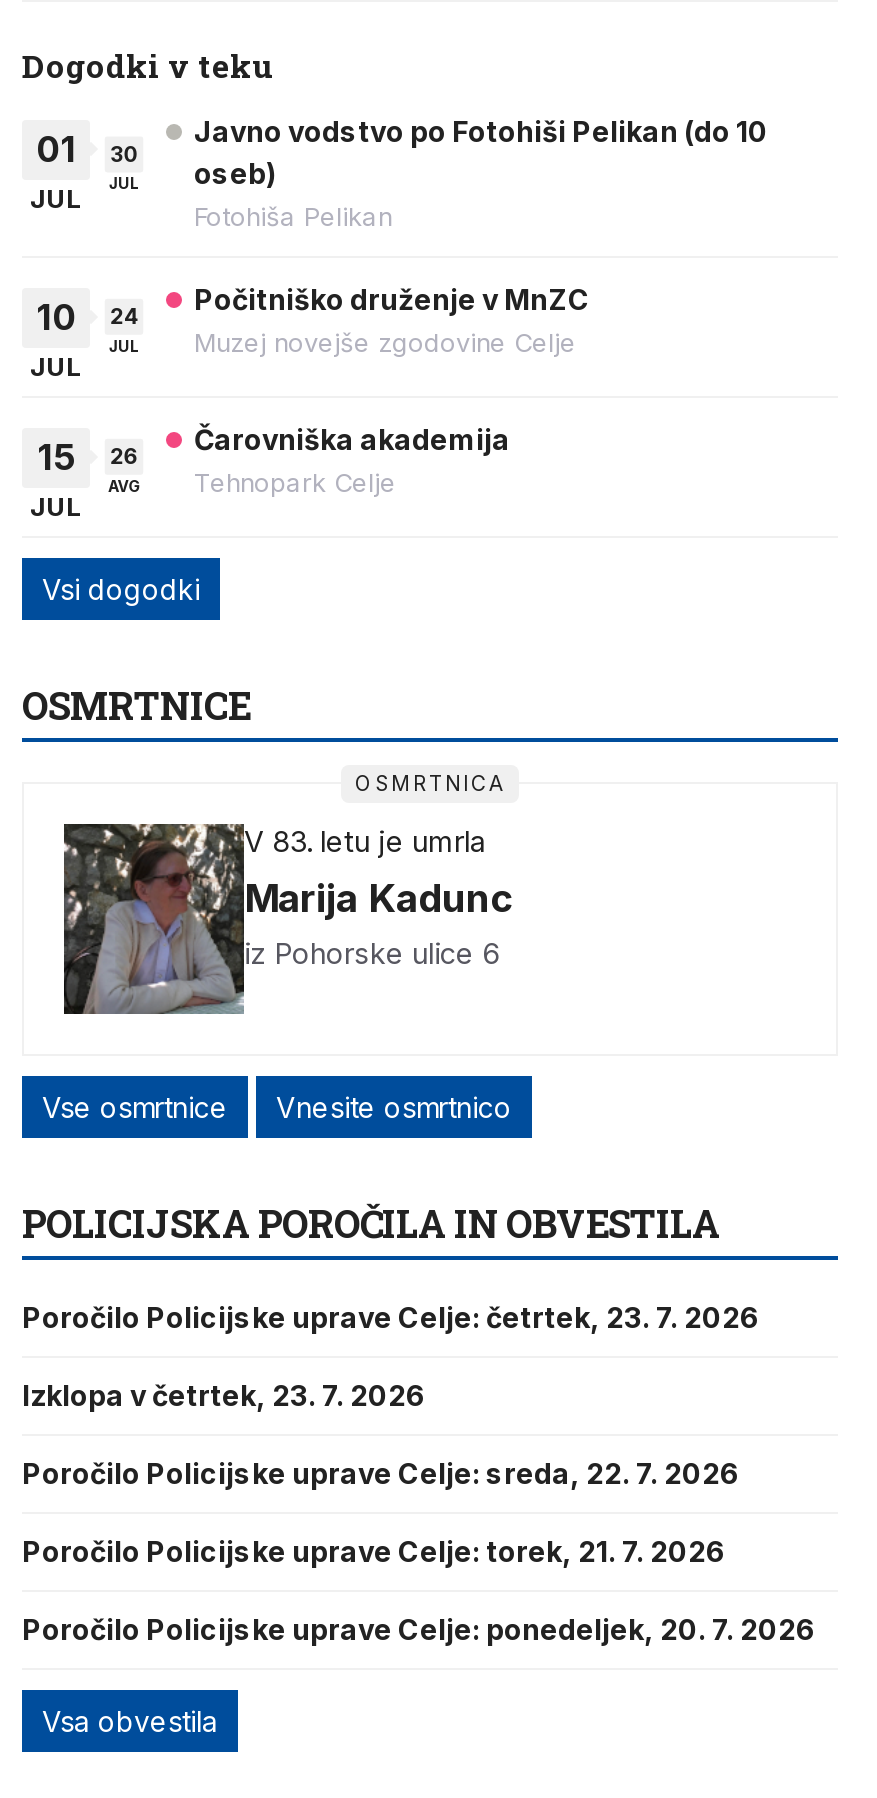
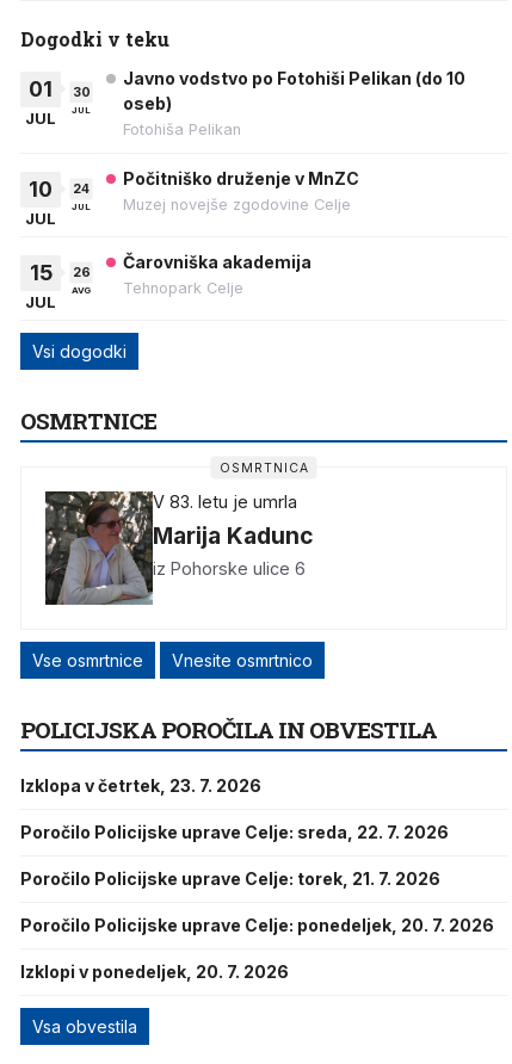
- Poročilo Policijske uprave Celje: četrtek, 23. 7. 2026

moved up: Izklopa v četrtek, 23. 7. 2026 | Poročilo Policijske uprave Celje: sreda, 22. 7. 2026 | Poročilo Policijske uprave Celje: torek, 21. 7. 2026 | Poročilo Policijske uprave Celje: ponedeljek, 20. 7. 2026

+ Izklopi v ponedeljek, 20. 7. 2026
